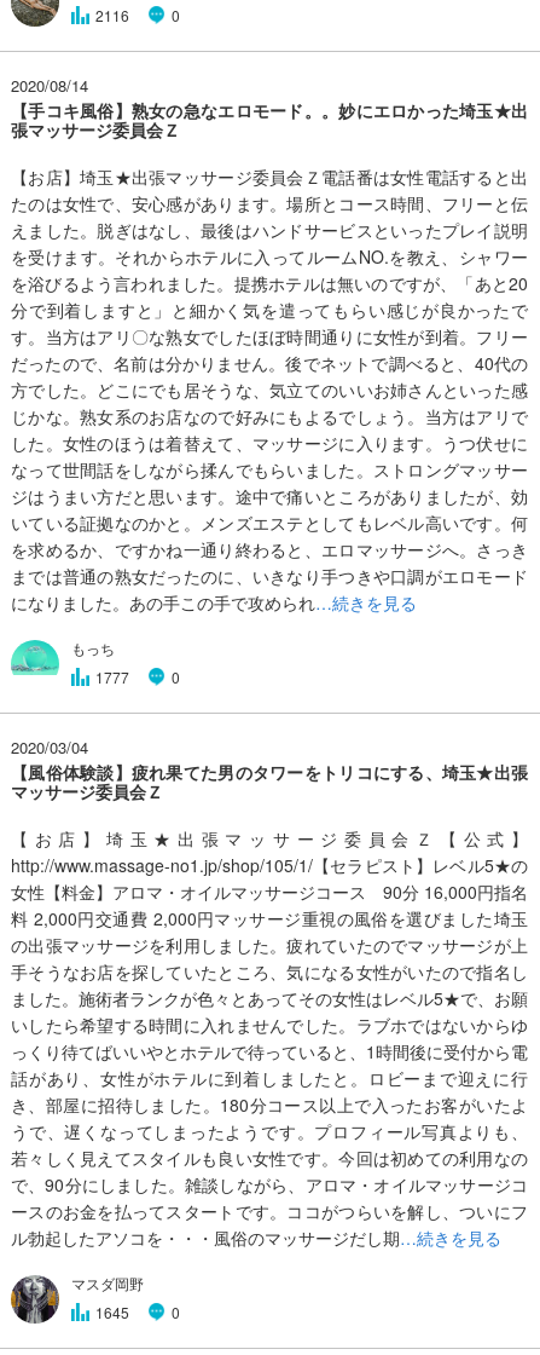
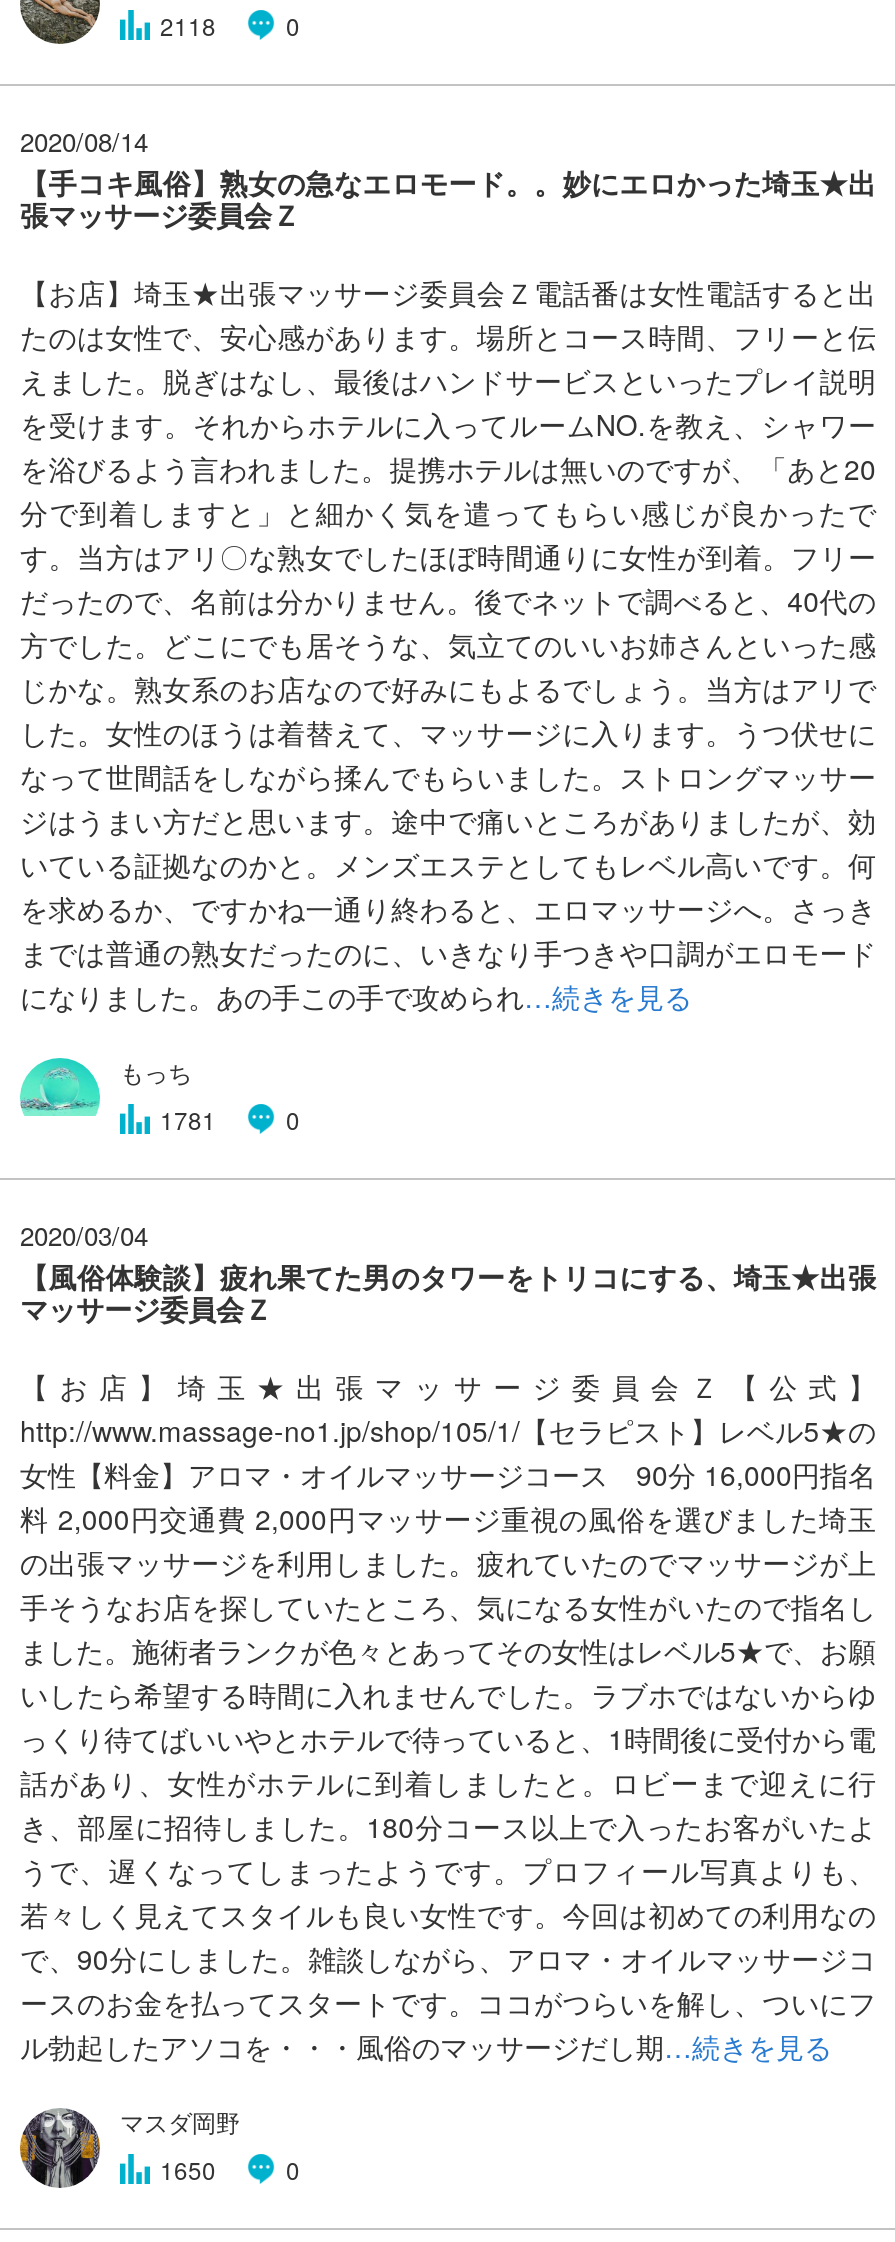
- 2116
+ 2118

- 1777
+ 1781

- 1645
+ 1650
